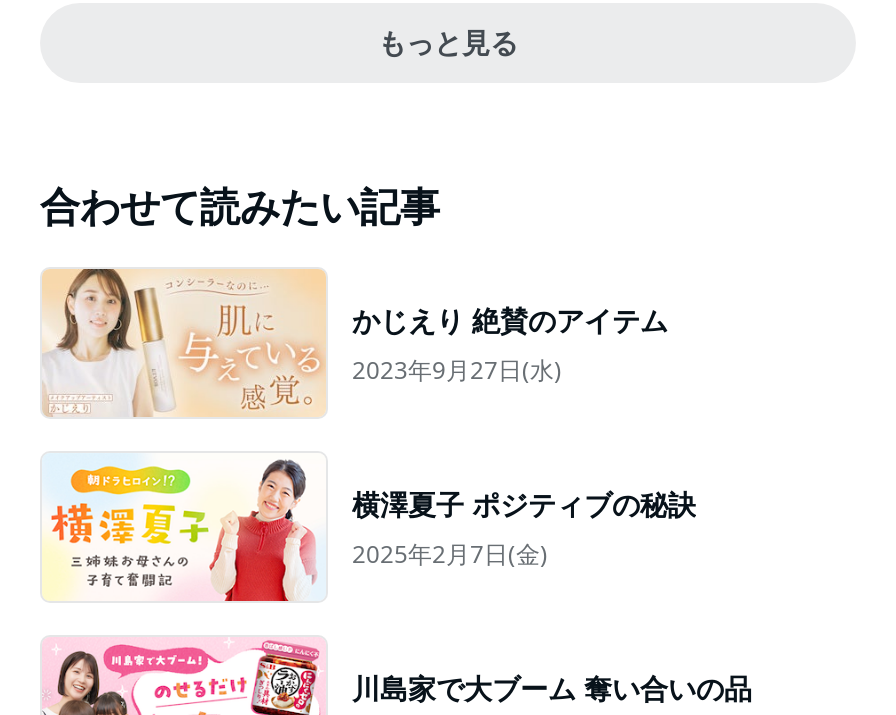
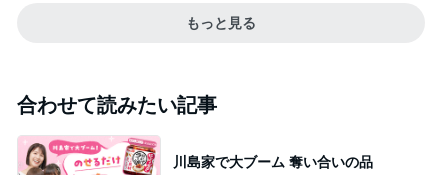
- [image]
- かじえり 絶賛のアイテム
- 2023年9月27日(水)

- [image]
- 横澤夏子 ポジティブの秘訣
- 2025年2月7日(金)
